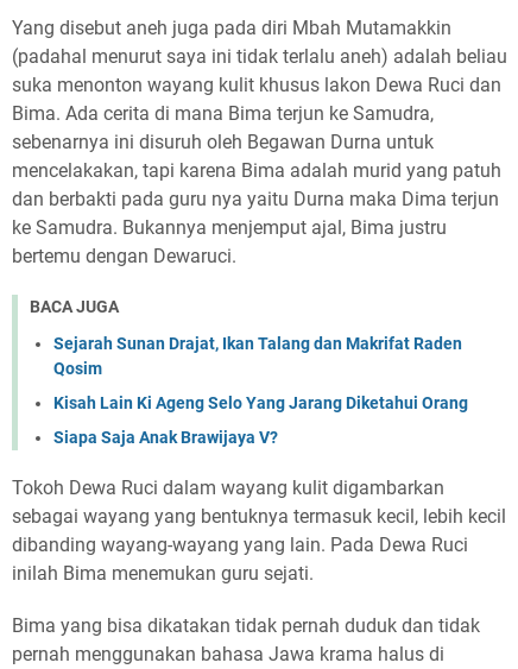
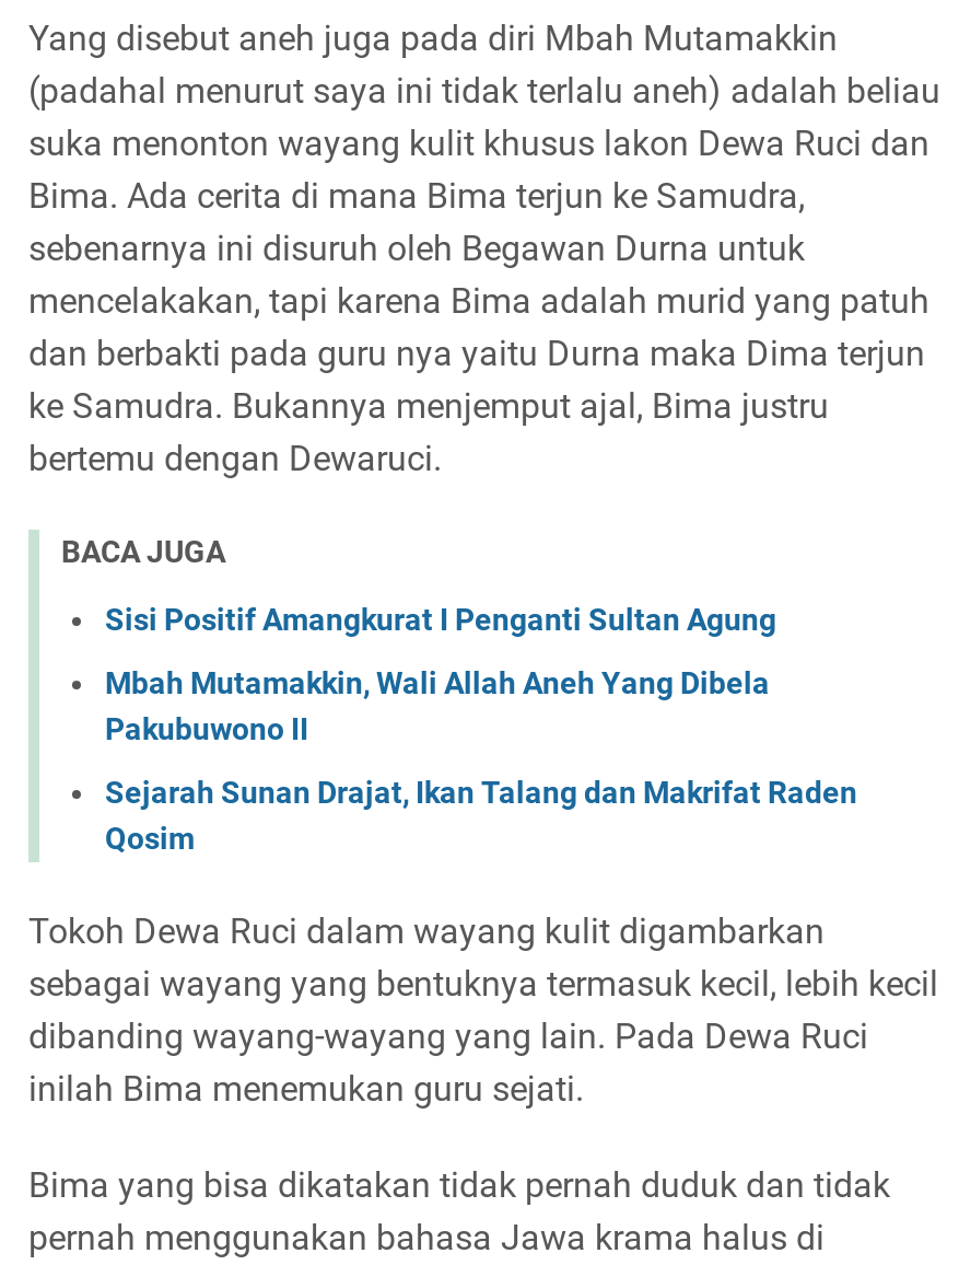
+ Sisi Positif Amangkurat I Penganti Sultan Agung
+ Mbah Mutamakkin, Wali Allah Aneh Yang Dibela
+ Pakubuwono II

moved down: Sejarah Sunan Drajat, Ikan Talang dan Makrifat Raden | Qosim

- Kisah Lain Ki Ageng Selo Yang Jarang Diketahui Orang
- Siapa Saja Anak Brawijaya V?
